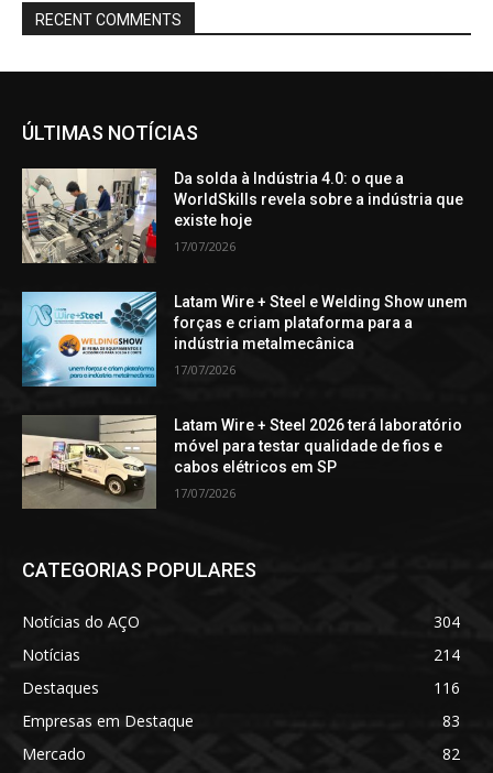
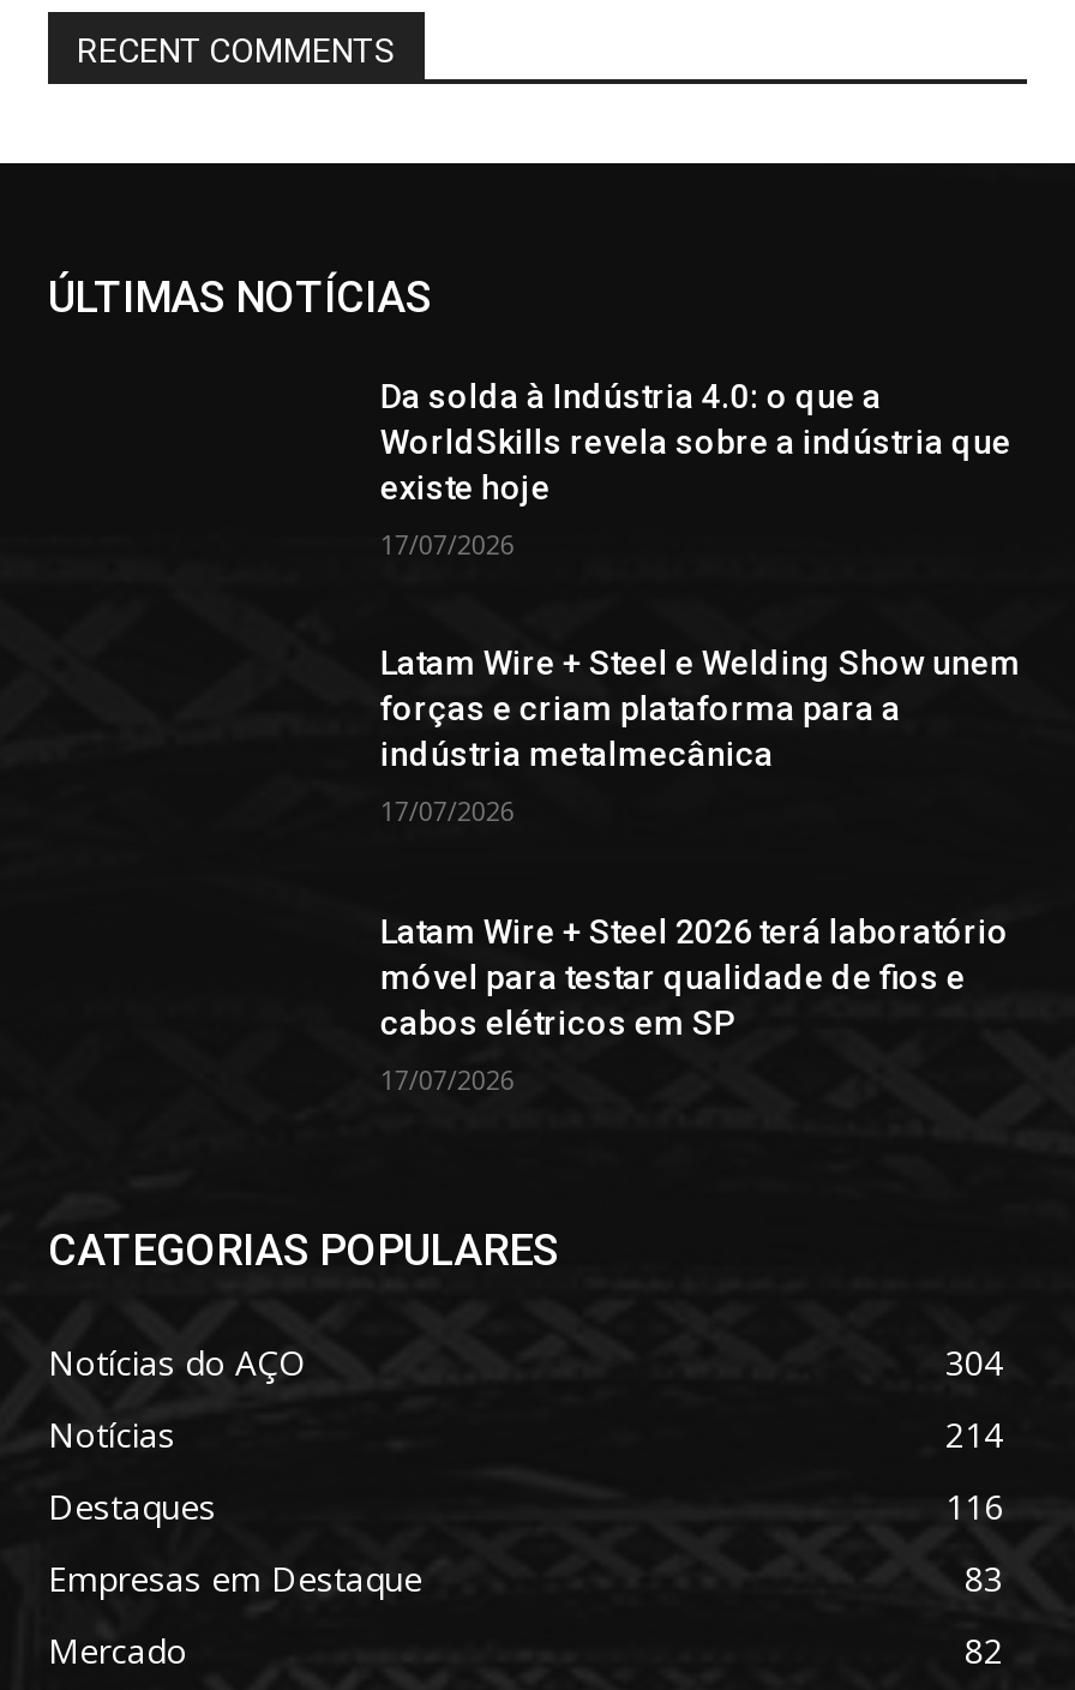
- [image]

- [image]

- [image]
